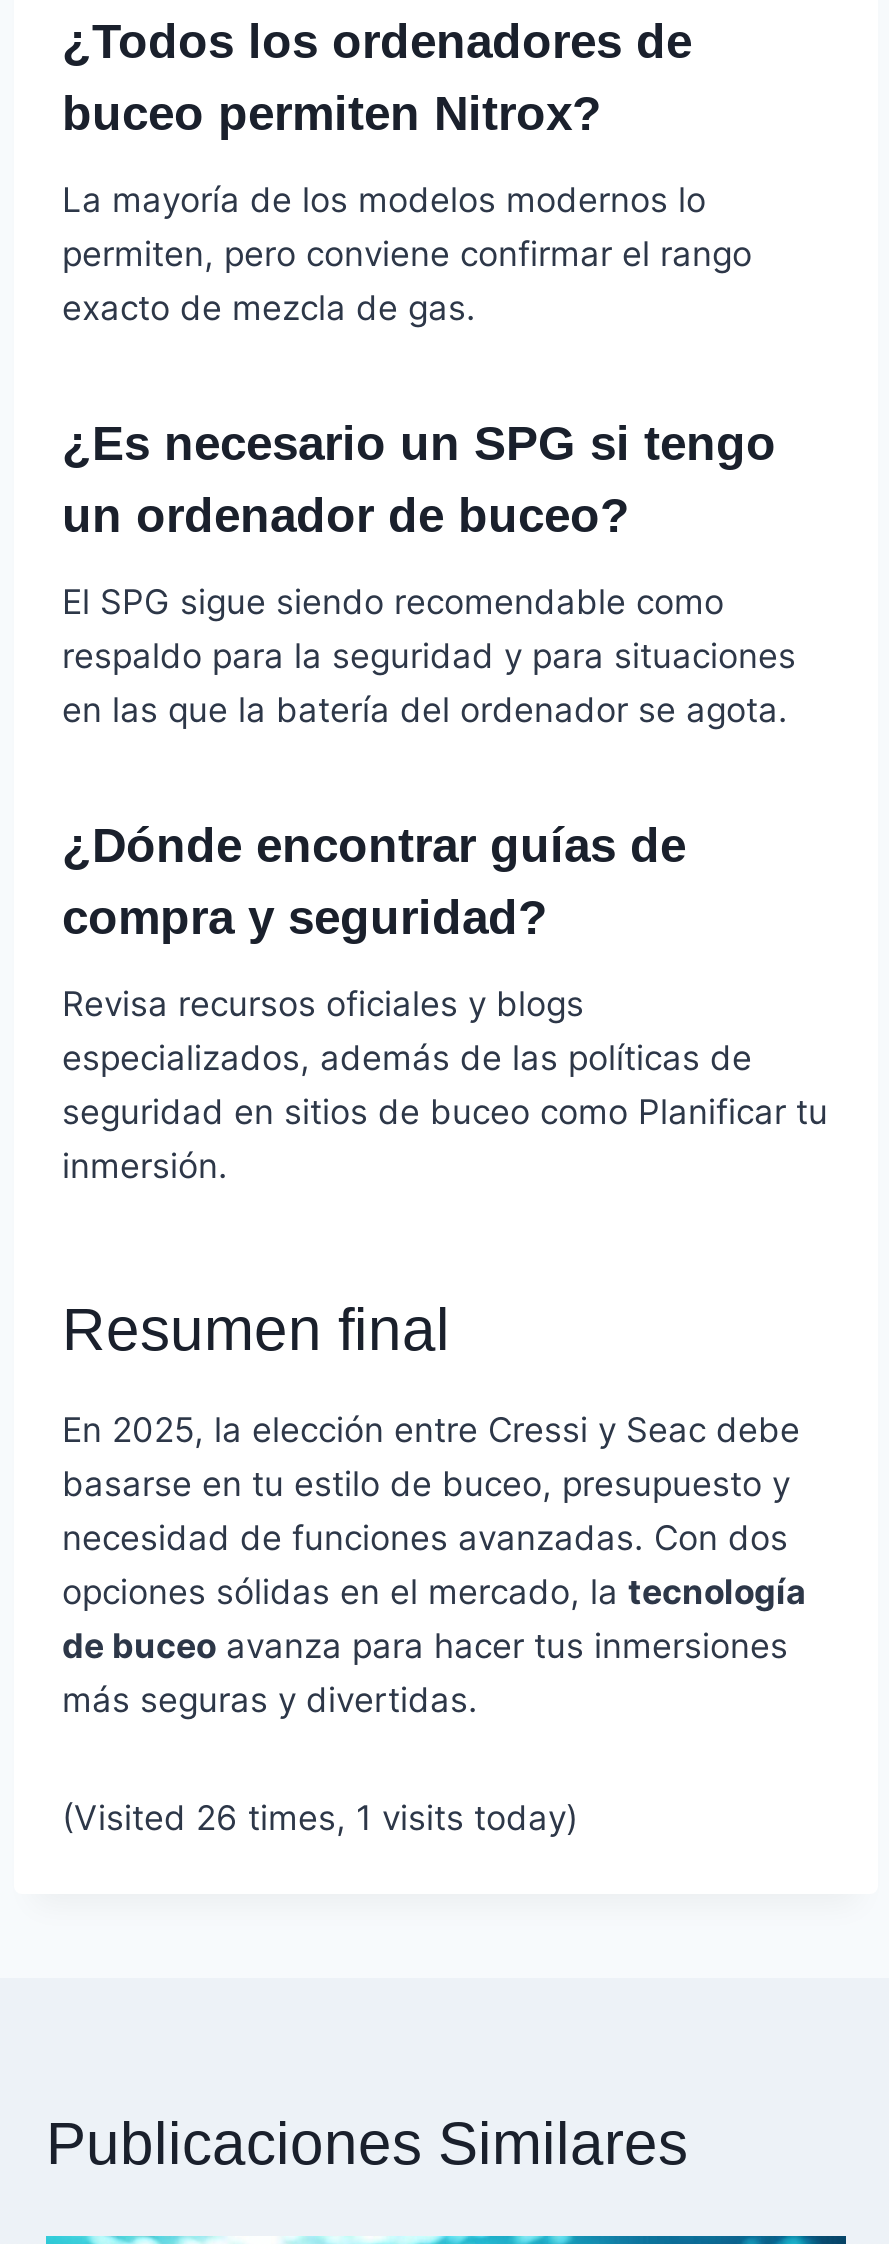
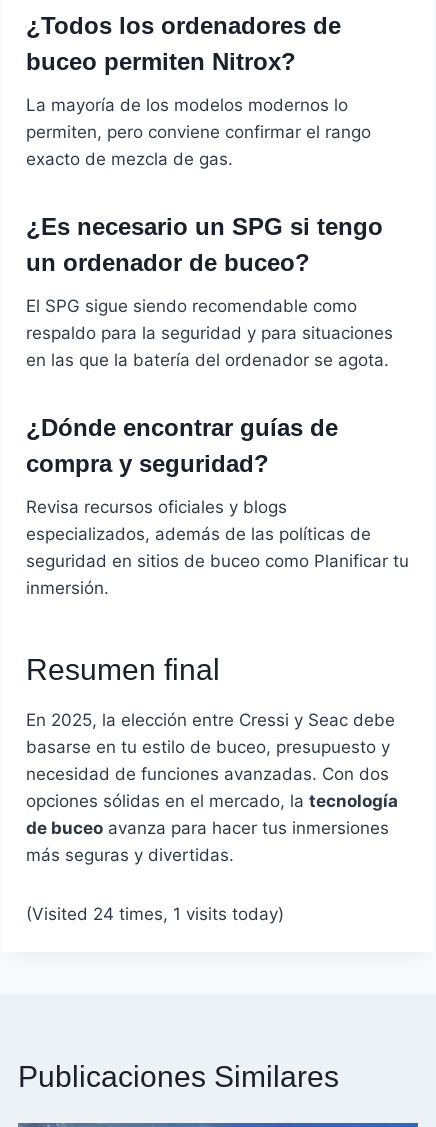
- (Visited 26 times, 1 visits today)
+ (Visited 24 times, 1 visits today)
